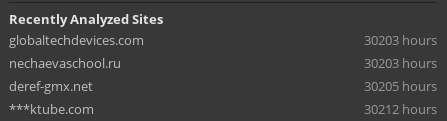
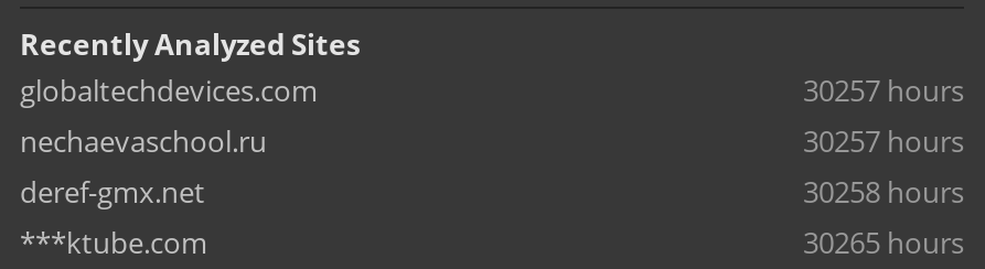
- 30203 hours
+ 30257 hours

- 30203 hours
+ 30257 hours

- 30205 hours
+ 30258 hours

- 30212 hours
+ 30265 hours
